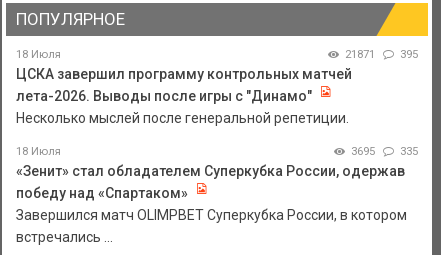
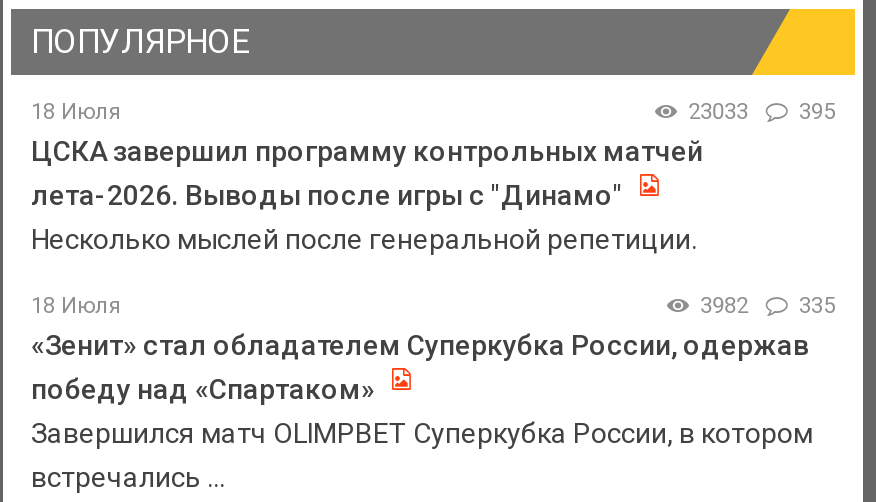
- 21871 395
+ 23033 395

- 3695 335
+ 3982 335
